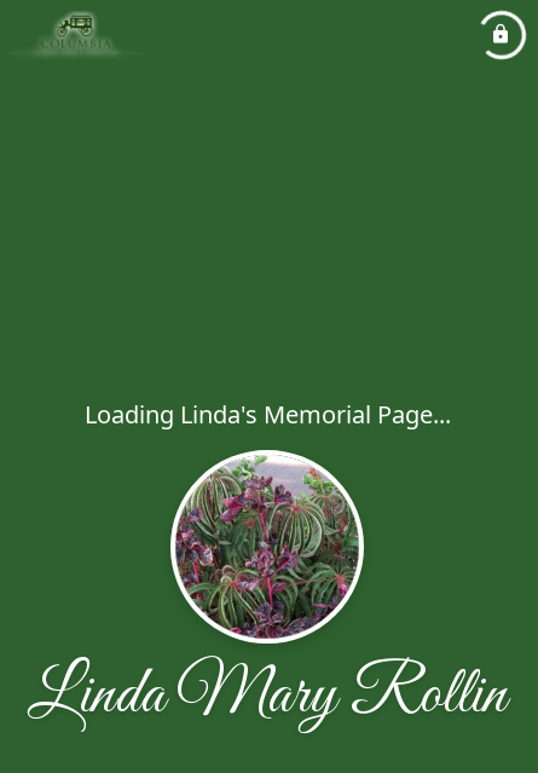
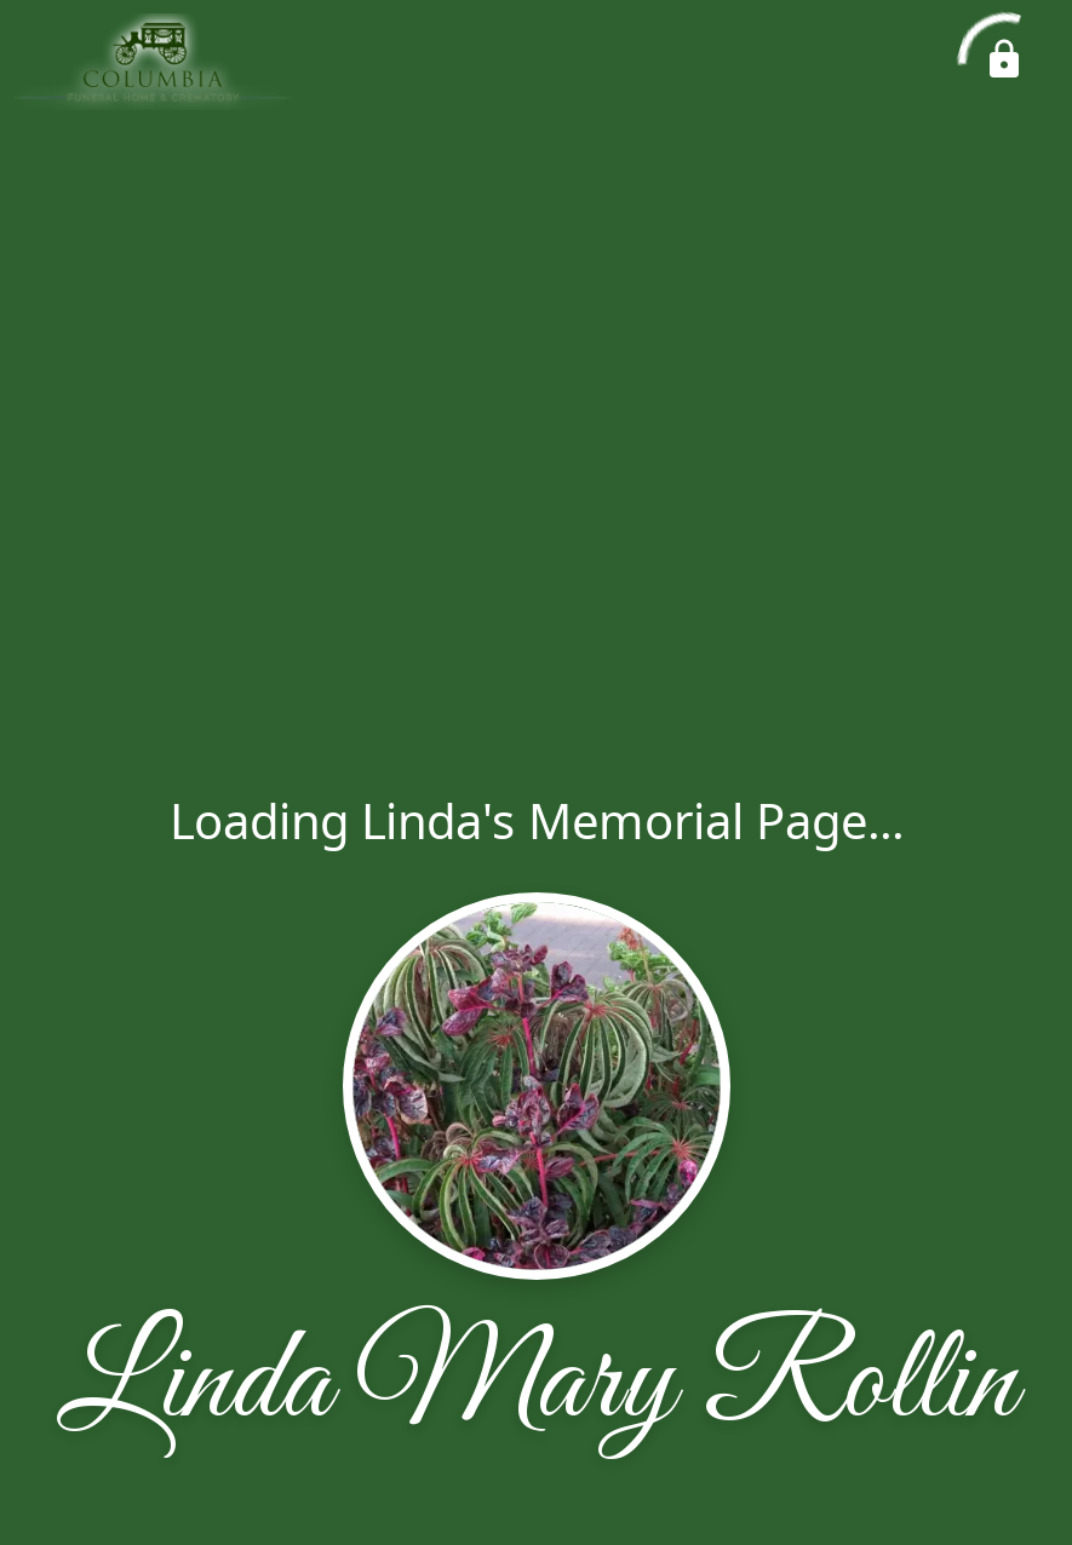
- [image]
+ [image]
